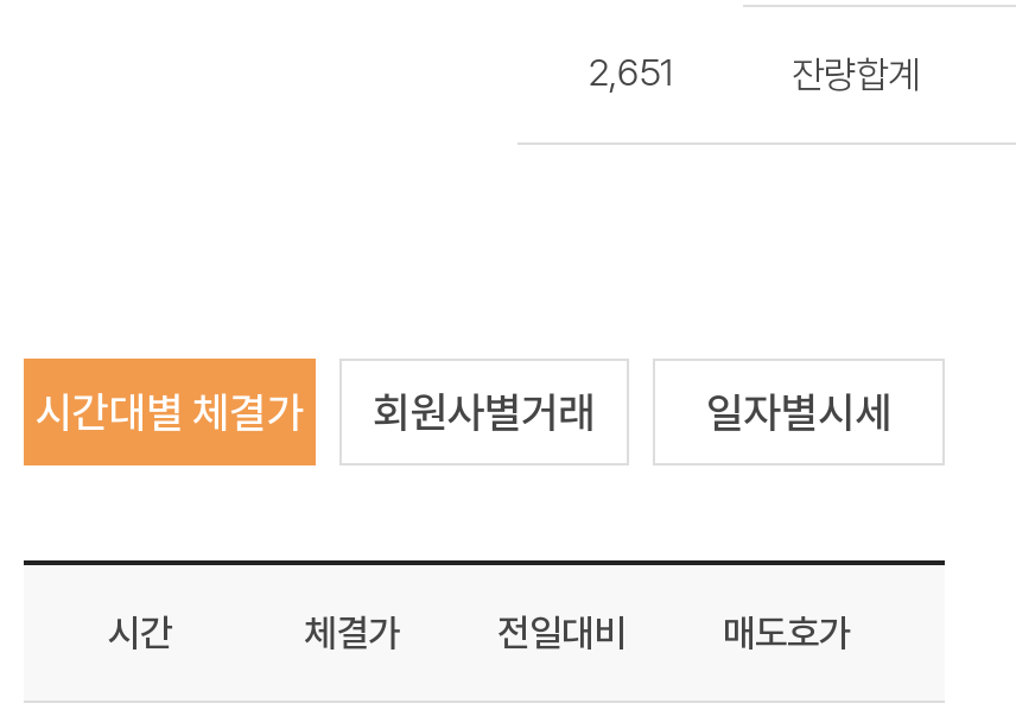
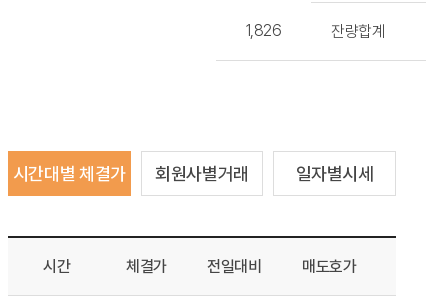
- 2,651
+ 1,826
